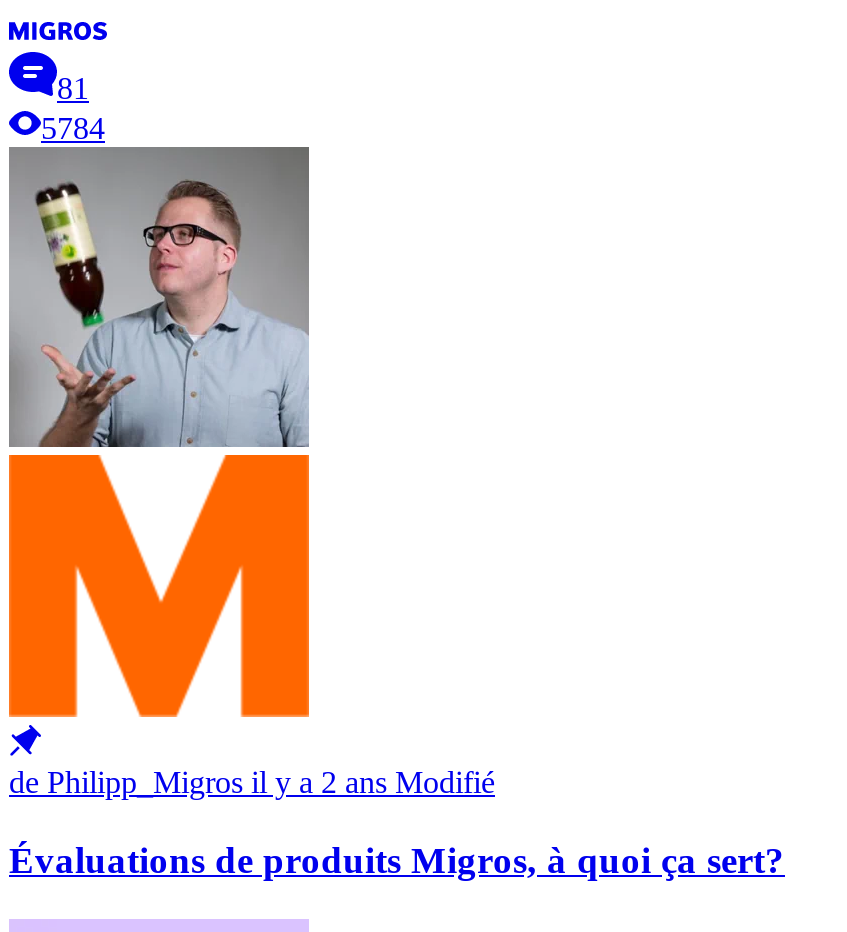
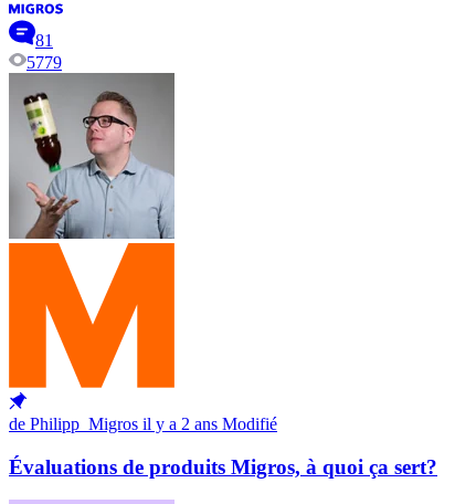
- 5784
+ 5779
